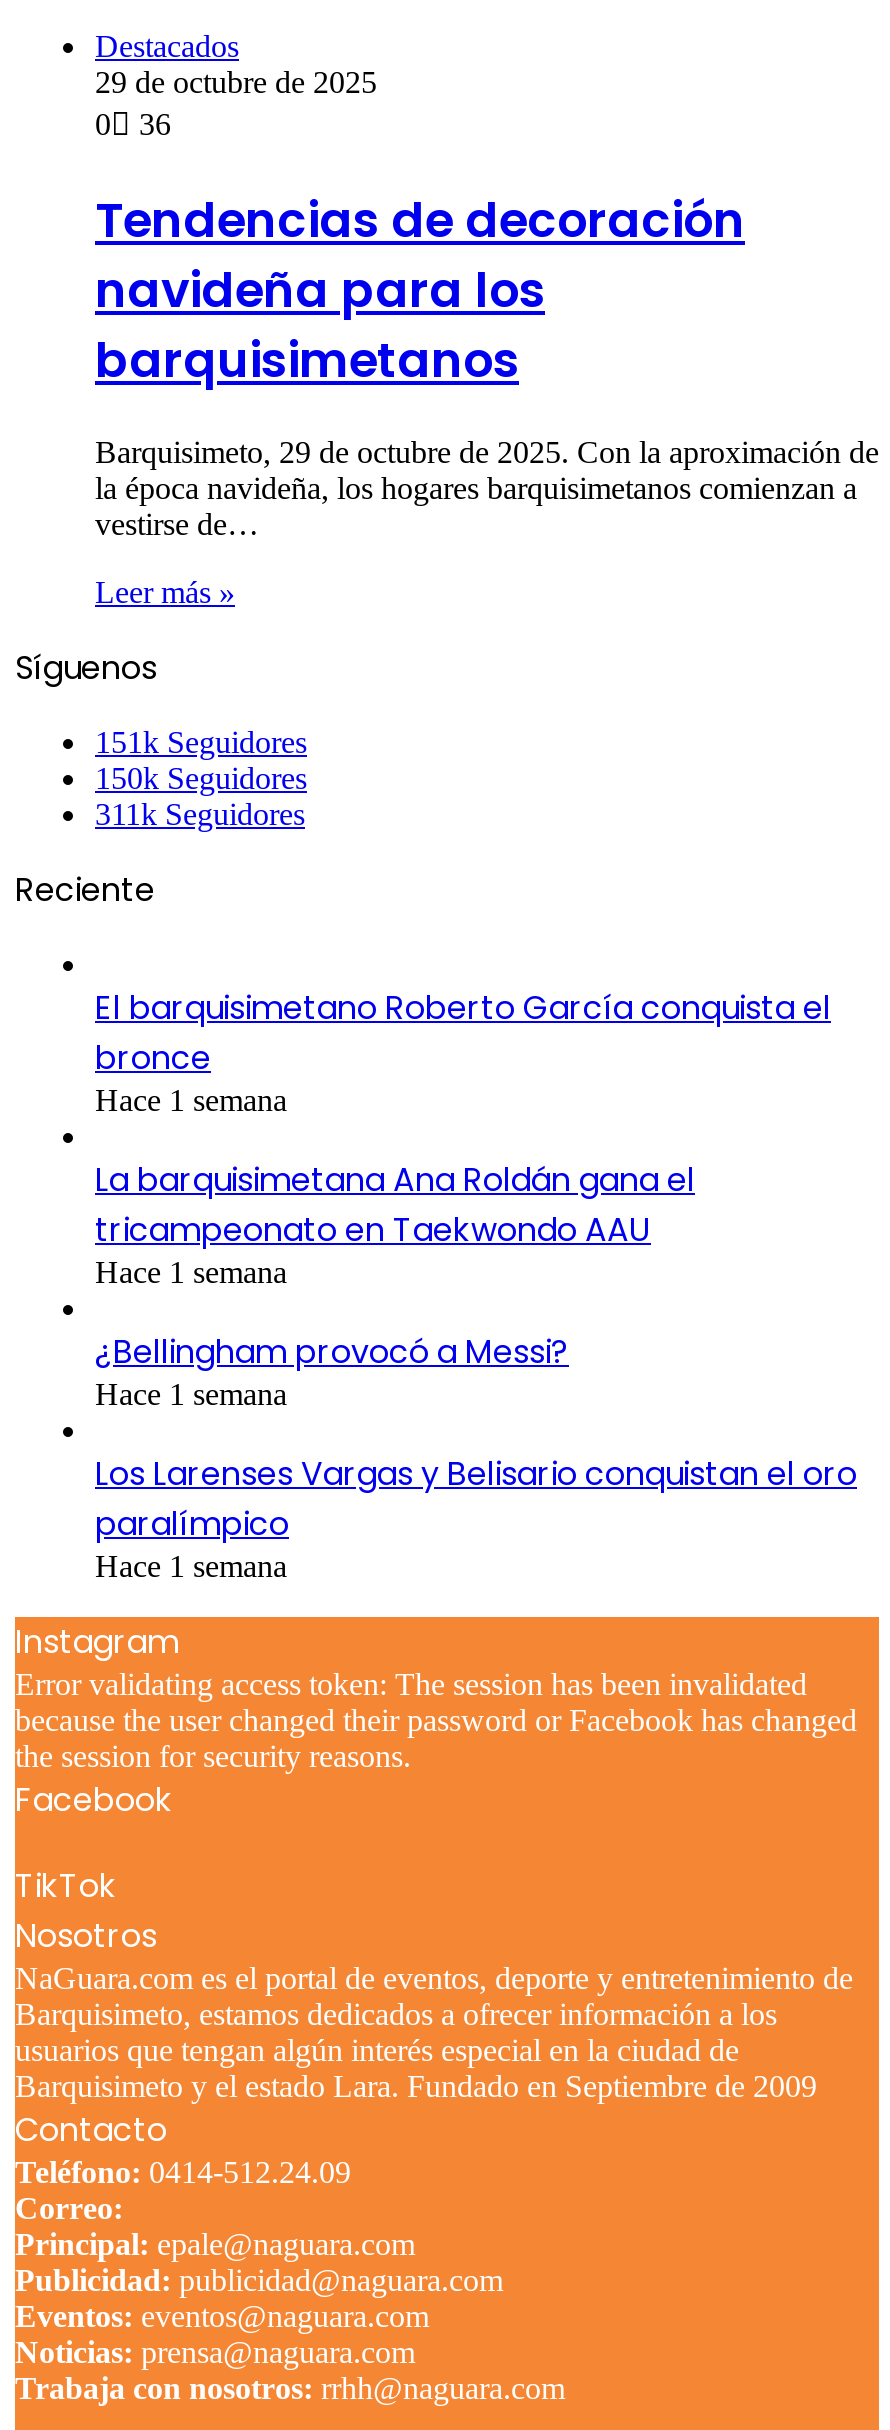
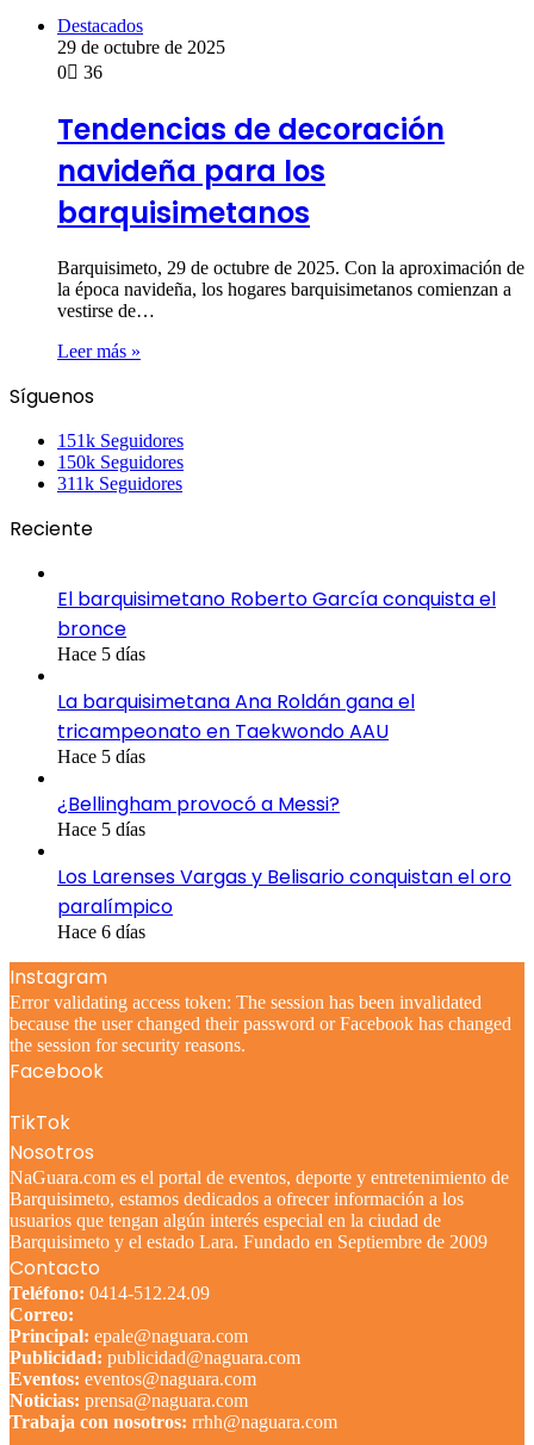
- Hace 1 semana
+ Hace 5 días

- Hace 1 semana
+ Hace 5 días

- Hace 1 semana
+ Hace 5 días

- Hace 1 semana
+ Hace 6 días
